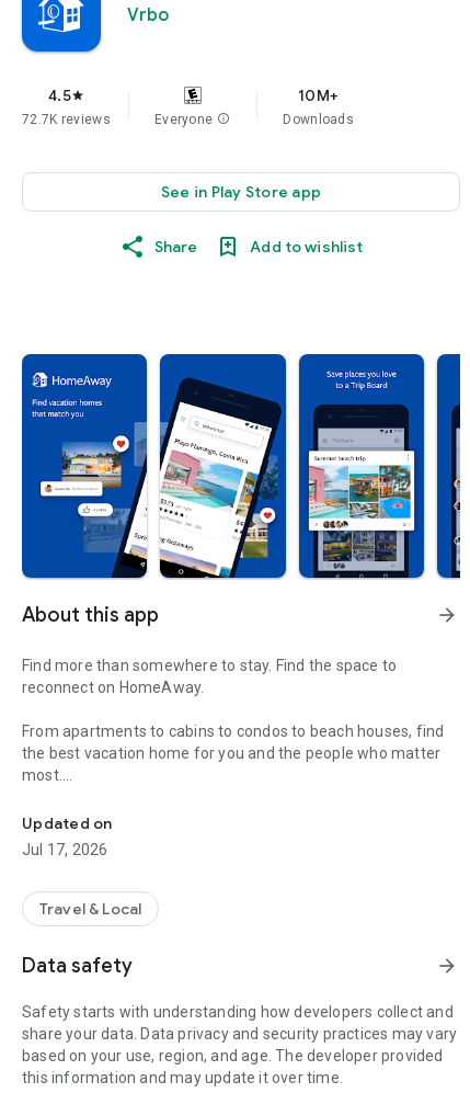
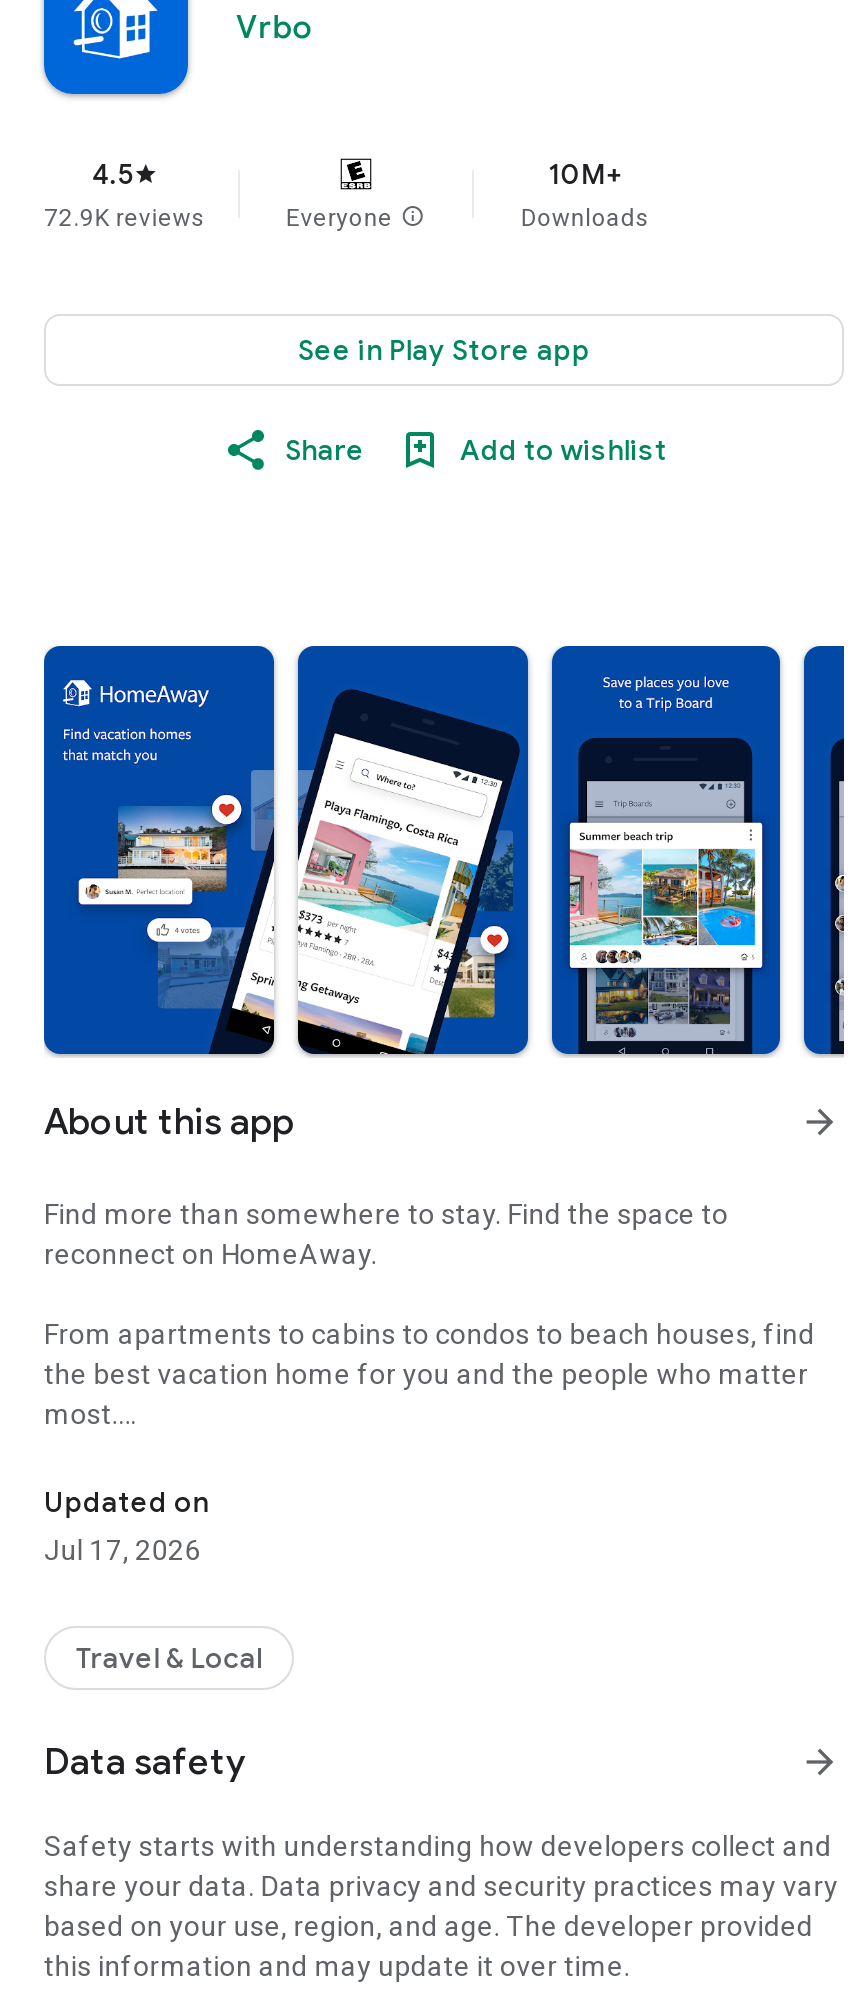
- 72.7K reviews
+ 72.9K reviews
